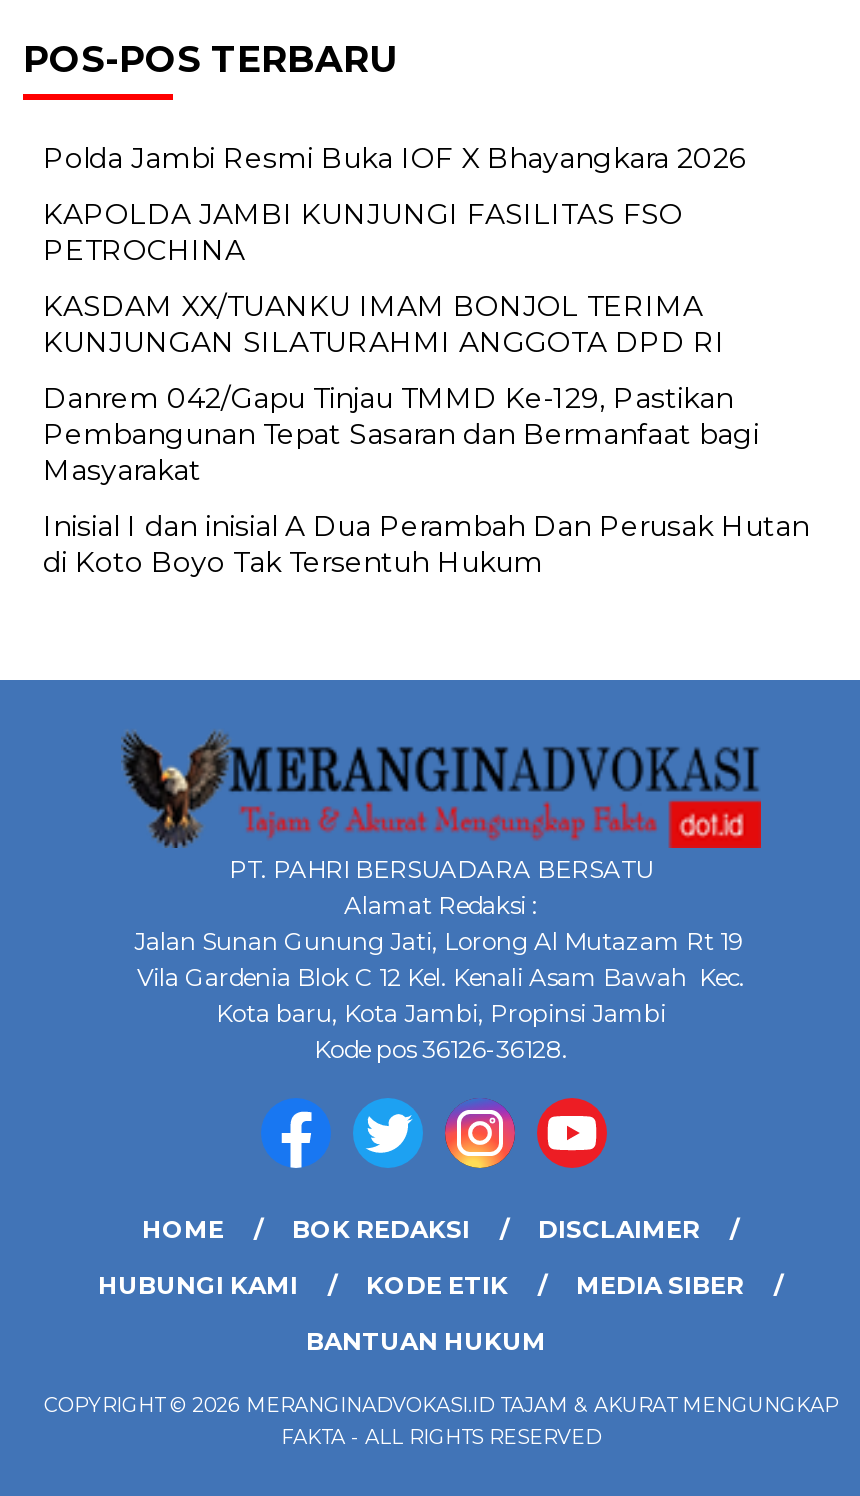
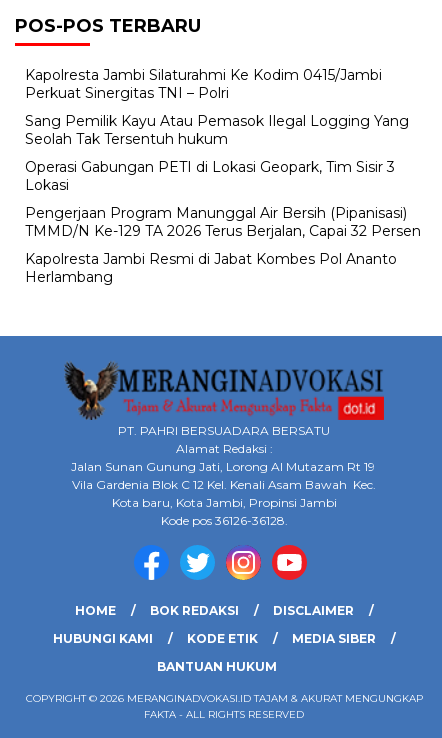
- Polda Jambi Resmi Buka IOF X Bhayangkara 2026
+ Kapolresta Jambi Silaturahmi Ke Kodim 0415/Jambi
+ Perkuat Sinergitas TNI – Polri

- KAPOLDA JAMBI KUNJUNGI FASILITAS FSO
- PETROCHINA
+ Sang Pemilik Kayu Atau Pemasok Ilegal Logging Yang
+ Seolah Tak Tersentuh hukum

- KASDAM XX/TUANKU IMAM BONJOL TERIMA
- KUNJUNGAN SILATURAHMI ANGGOTA DPD RI
+ Operasi Gabungan PETI di Lokasi Geopark, Tim Sisir 3
+ Lokasi

- Danrem 042/Gapu Tinjau TMMD Ke-129, Pastikan
- Pembangunan Tepat Sasaran dan Bermanfaat bagi
- Masyarakat
+ Pengerjaan Program Manunggal Air Bersih (Pipanisasi)
+ TMMD/N Ke-129 TA 2026 Terus Berjalan, Capai 32 Persen

- Inisial I dan inisial A Dua Perambah Dan Perusak Hutan
- di Koto Boyo Tak Tersentuh Hukum
+ Kapolresta Jambi Resmi di Jabat Kombes Pol Ananto
+ Herlambang
